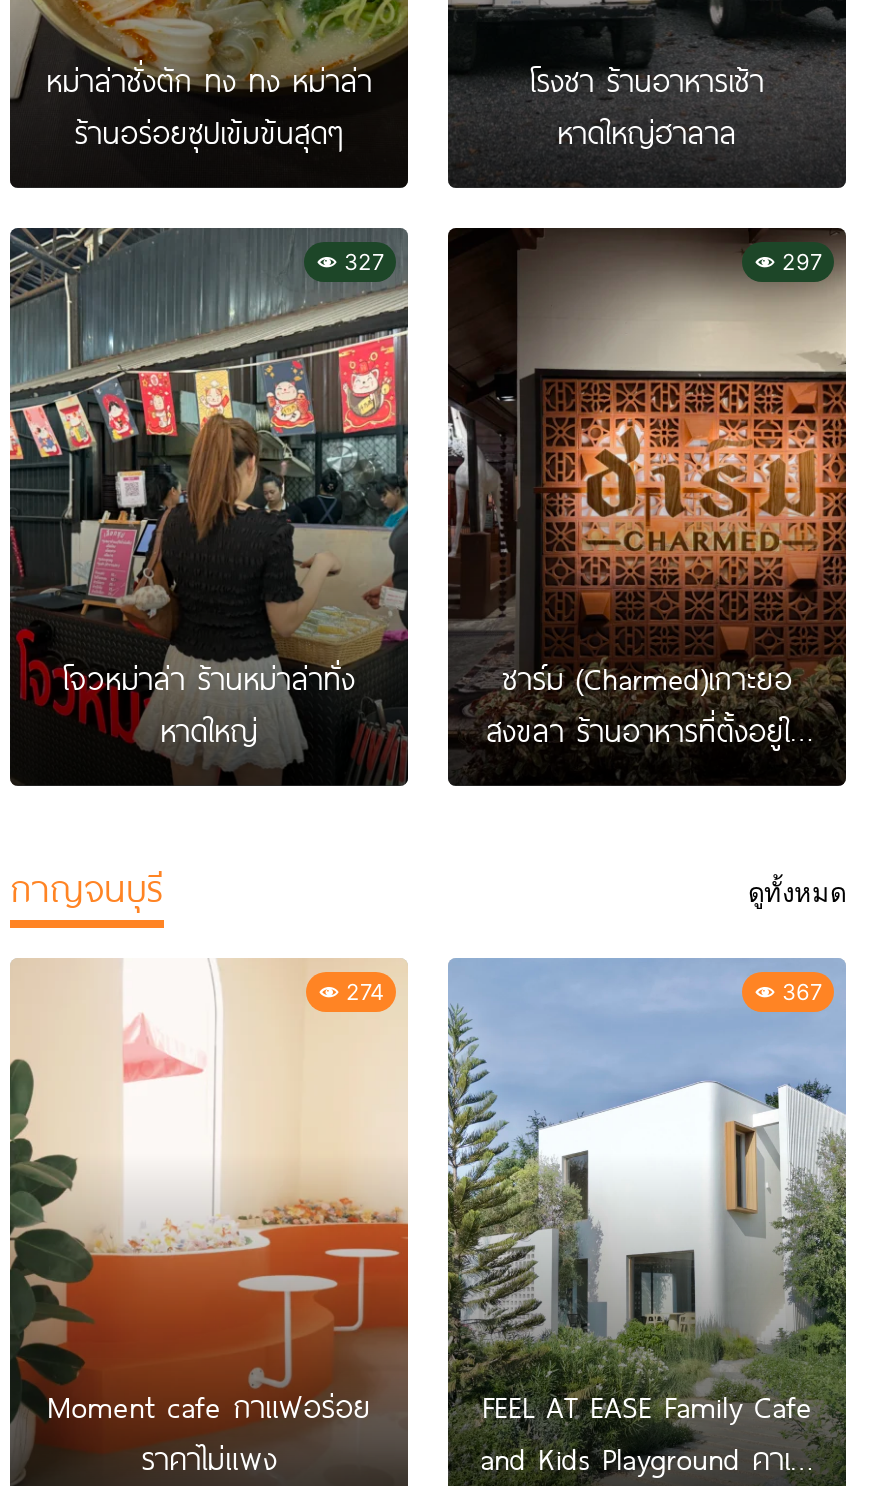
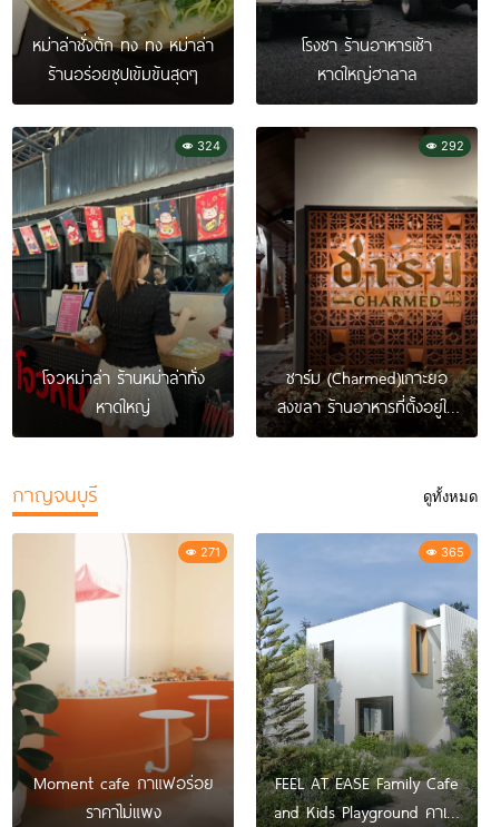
- 327
+ 324

- 297
+ 292

- 274
+ 271

- 367
+ 365
